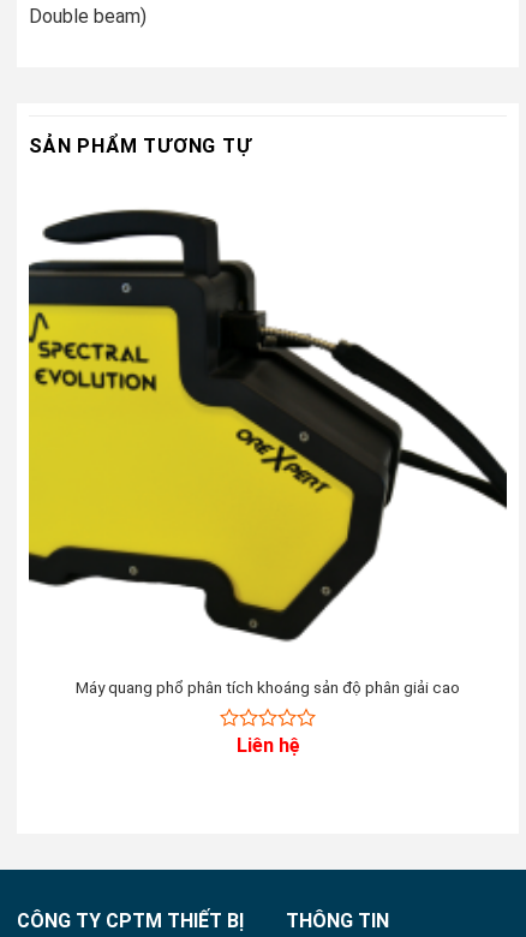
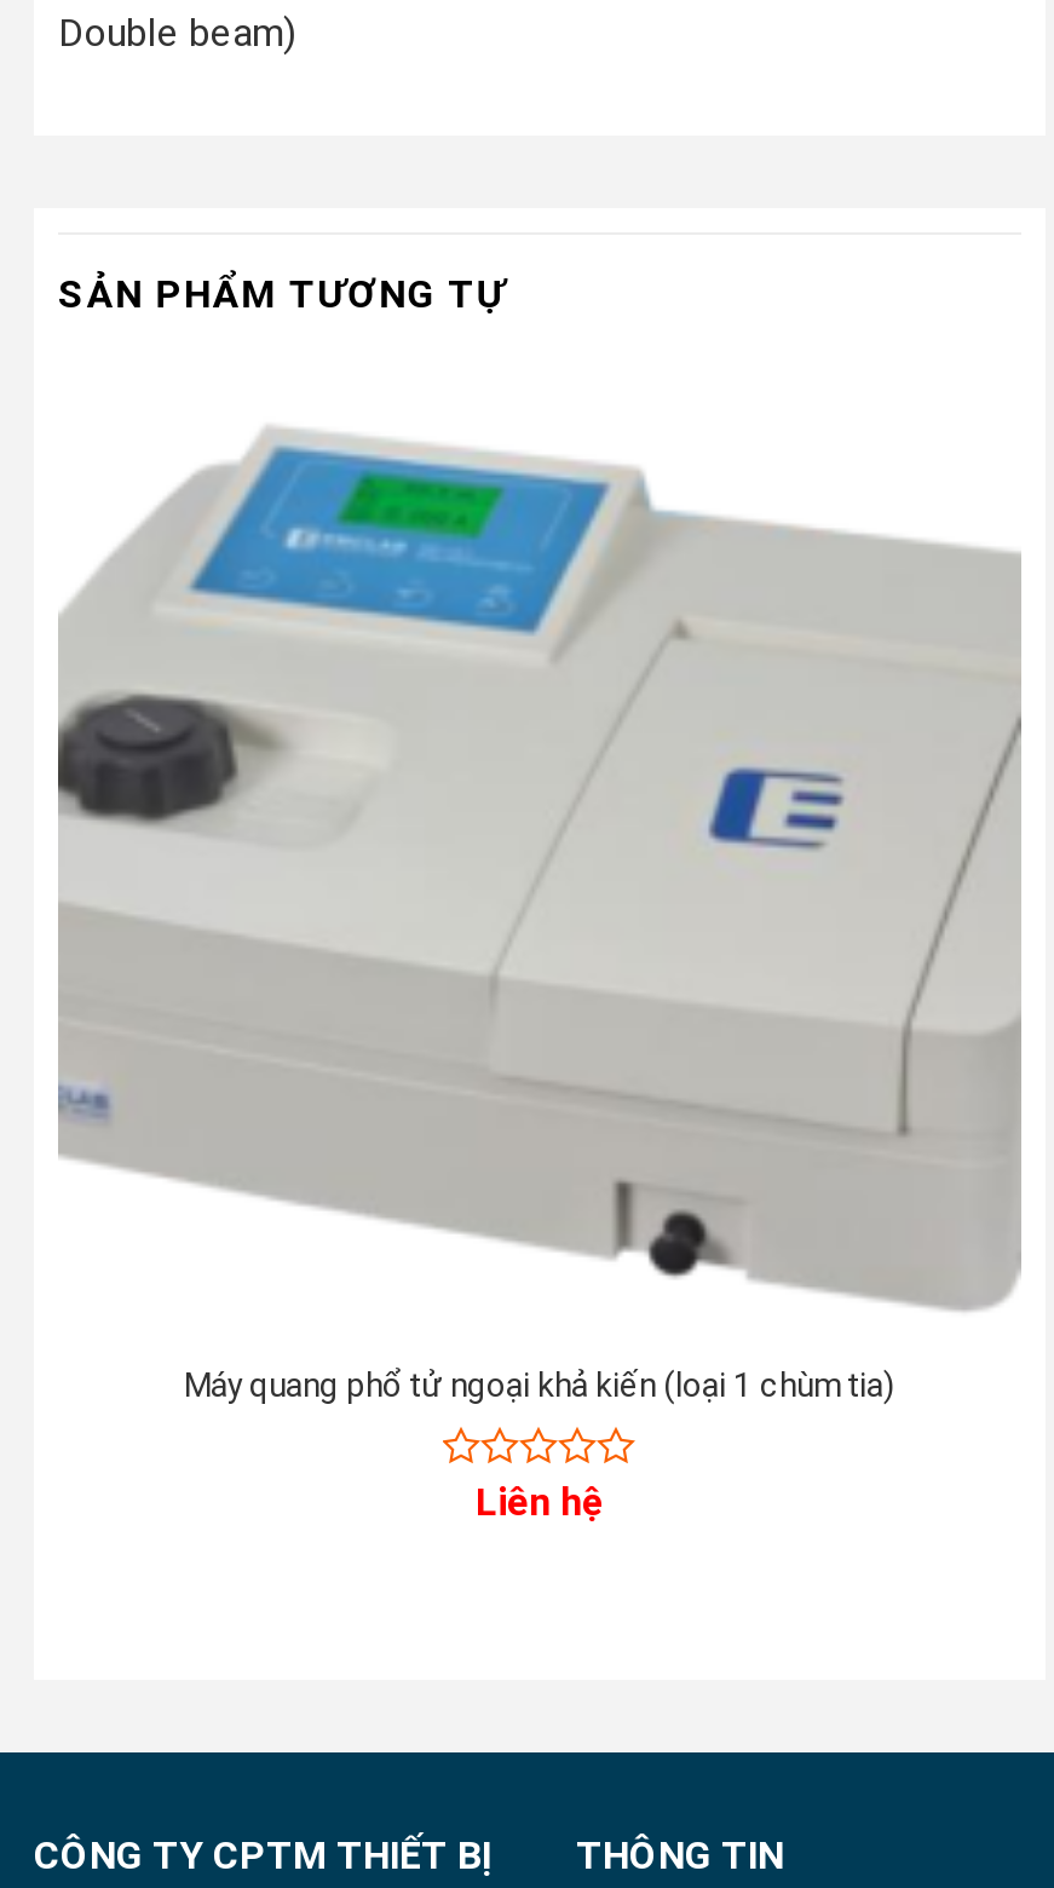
- [image]
- Máy quang phổ phân tích khoáng sản độ phân giải cao
+ [image]
+ Máy quang phổ tử ngoại khả kiến (loại 1 chùm tia)
